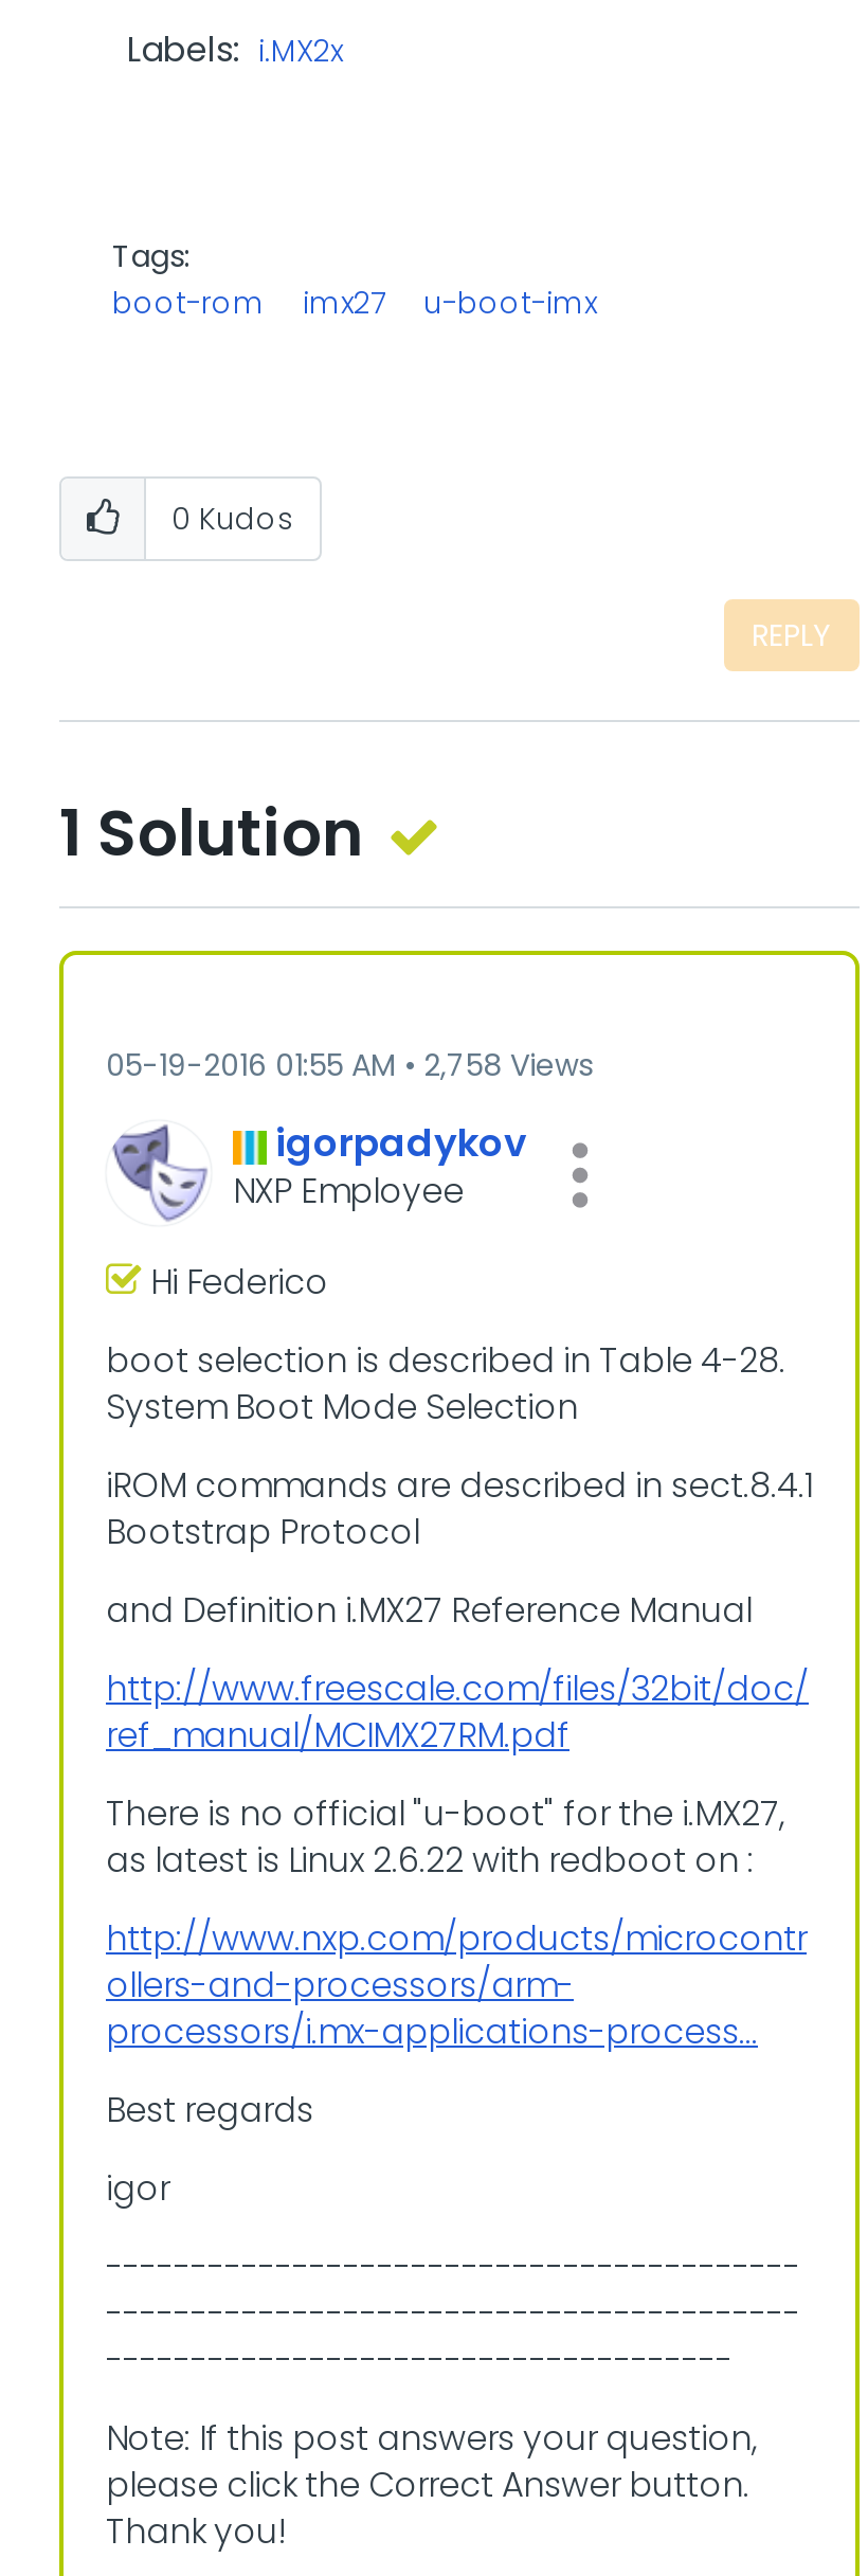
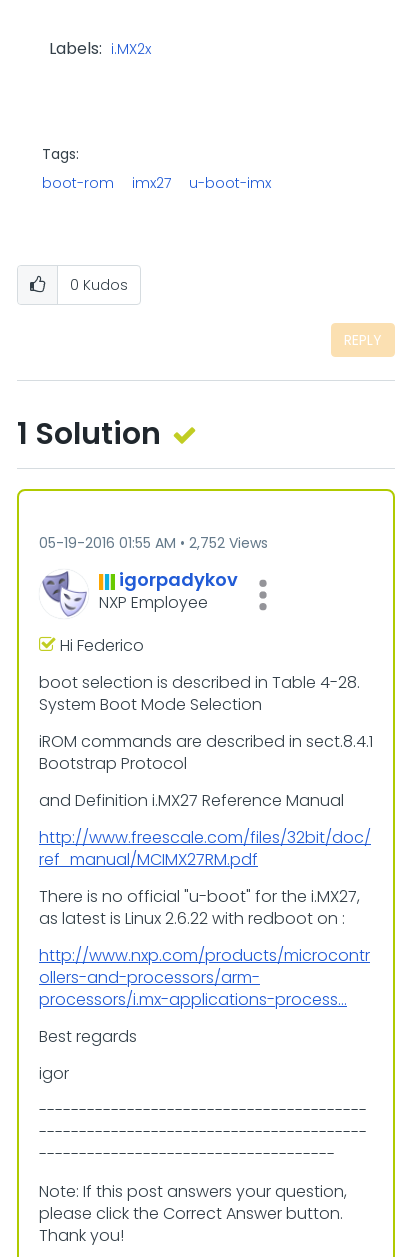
- 05-19-2016 01:55 AM 2,758 Views
+ 05-19-2016 01:55 AM 2,752 Views
